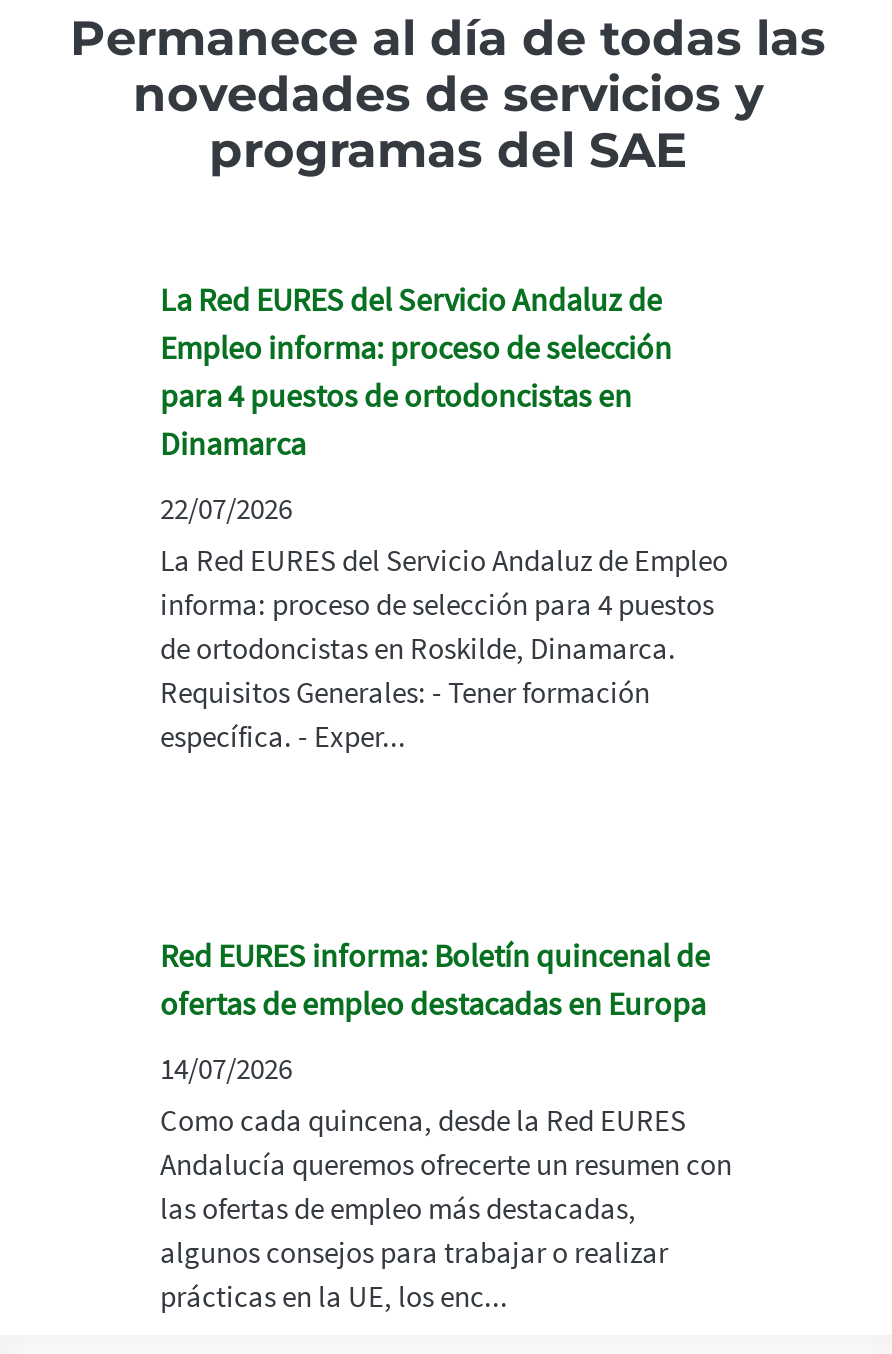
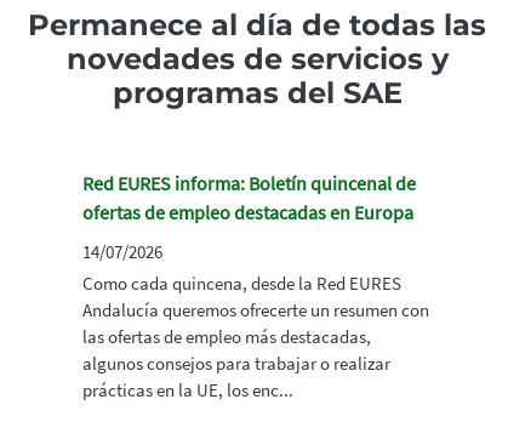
- La Red EURES del Servicio Andaluz de
- Empleo informa: proceso de selección
- para 4 puestos de ortodoncistas en
- Dinamarca
- 22/07/2026
- La Red EURES del Servicio Andaluz de Empleo
- informa: proceso de selección para 4 puestos
- de ortodoncistas en Roskilde, Dinamarca.
- Requisitos Generales: - Tener formación
- específica. - Exper...
